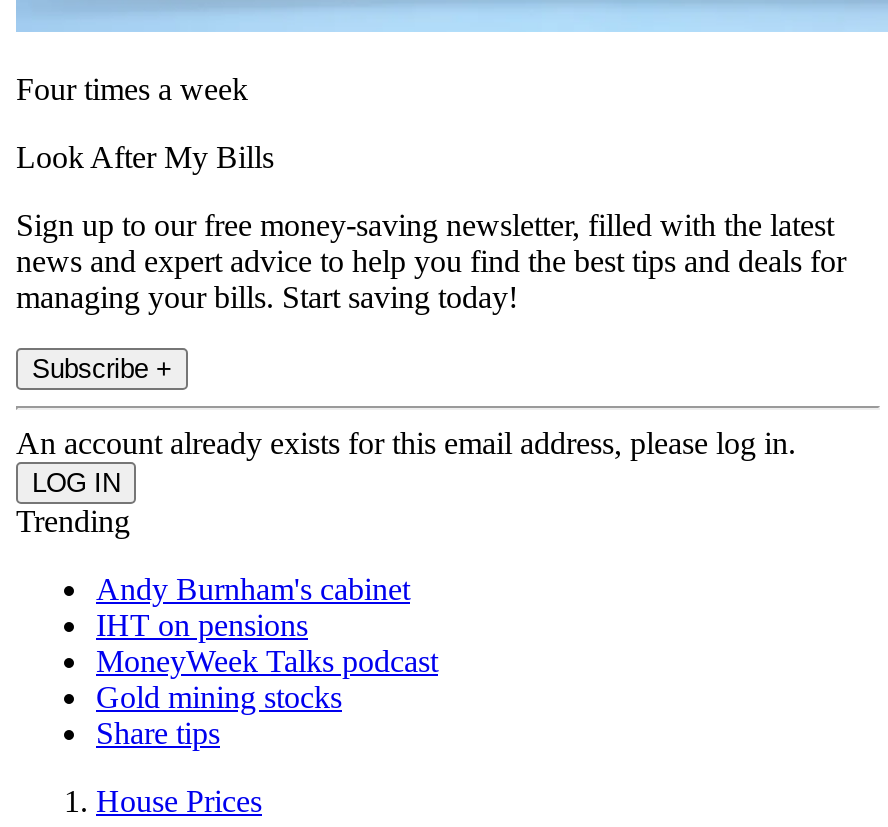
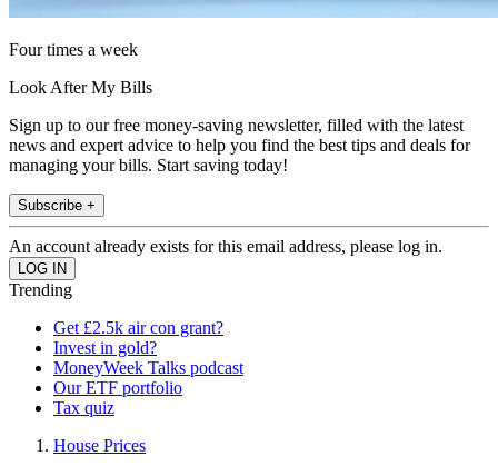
- Andy Burnham's cabinet
- IHT on pensions
+ Get £2.5k air con grant?
+ Invest in gold?

- Gold mining stocks
- Share tips
+ Our ETF portfolio
+ Tax quiz
